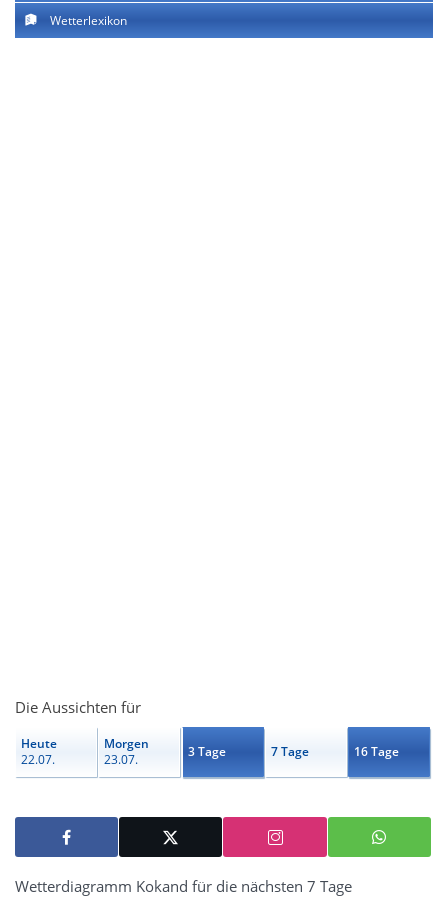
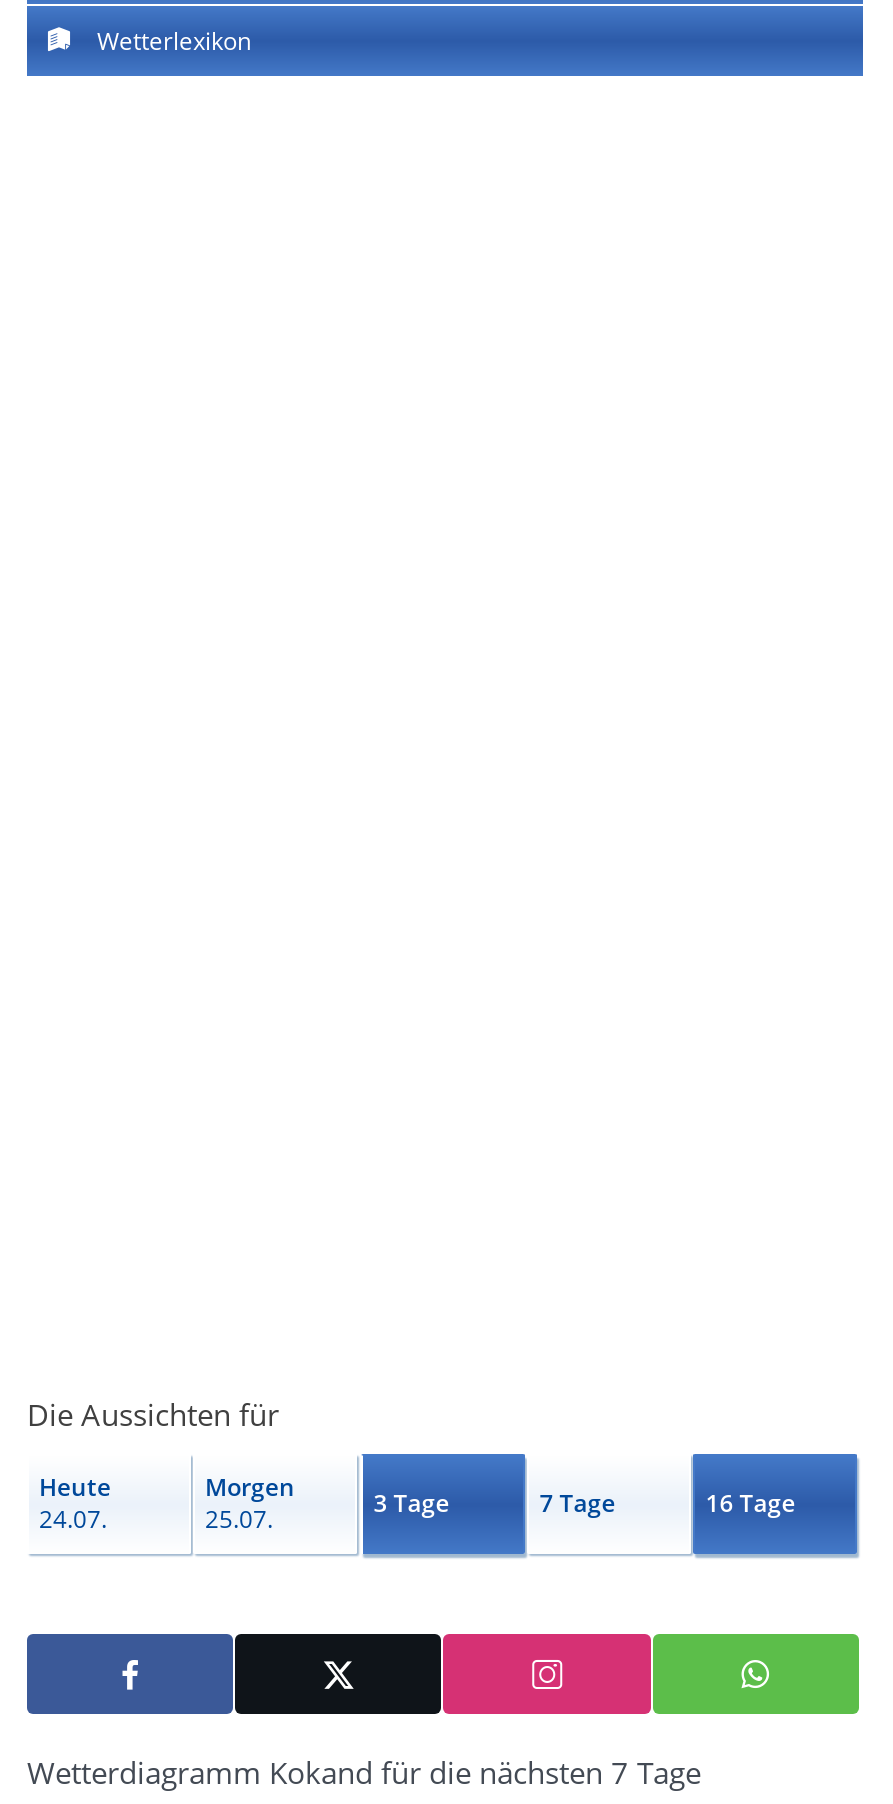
- 22.07.
+ 24.07.

- 23.07.
+ 25.07.
